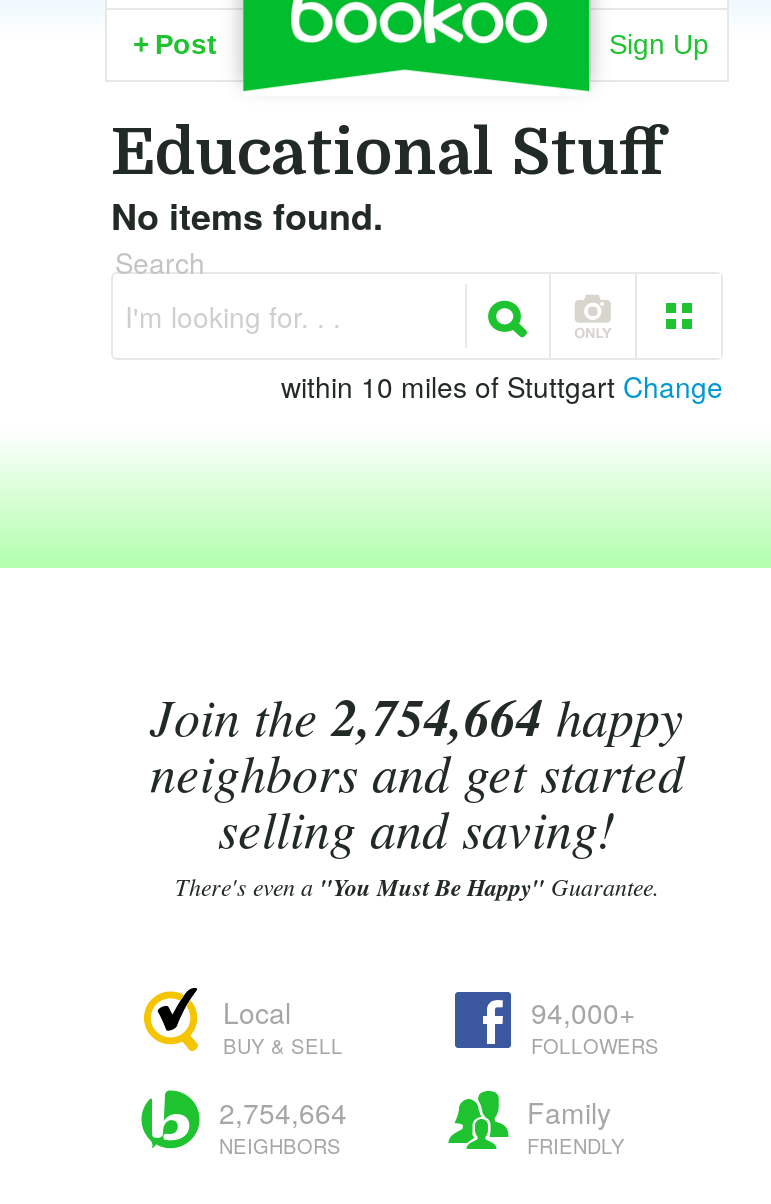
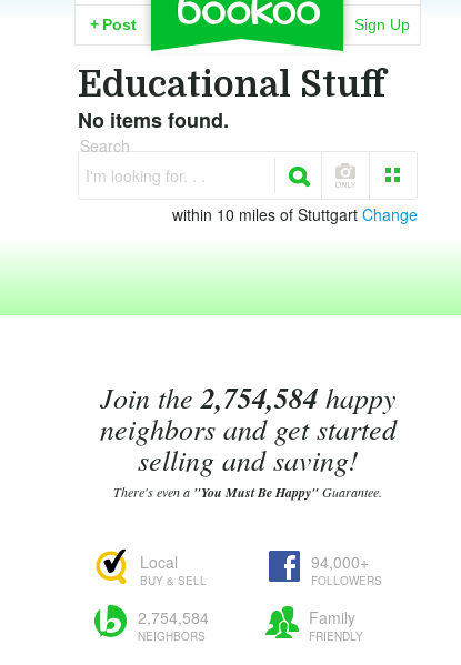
- Join the 2,754,664 happy
+ Join the 2,754,584 happy

- 2,754,664
+ 2,754,584
